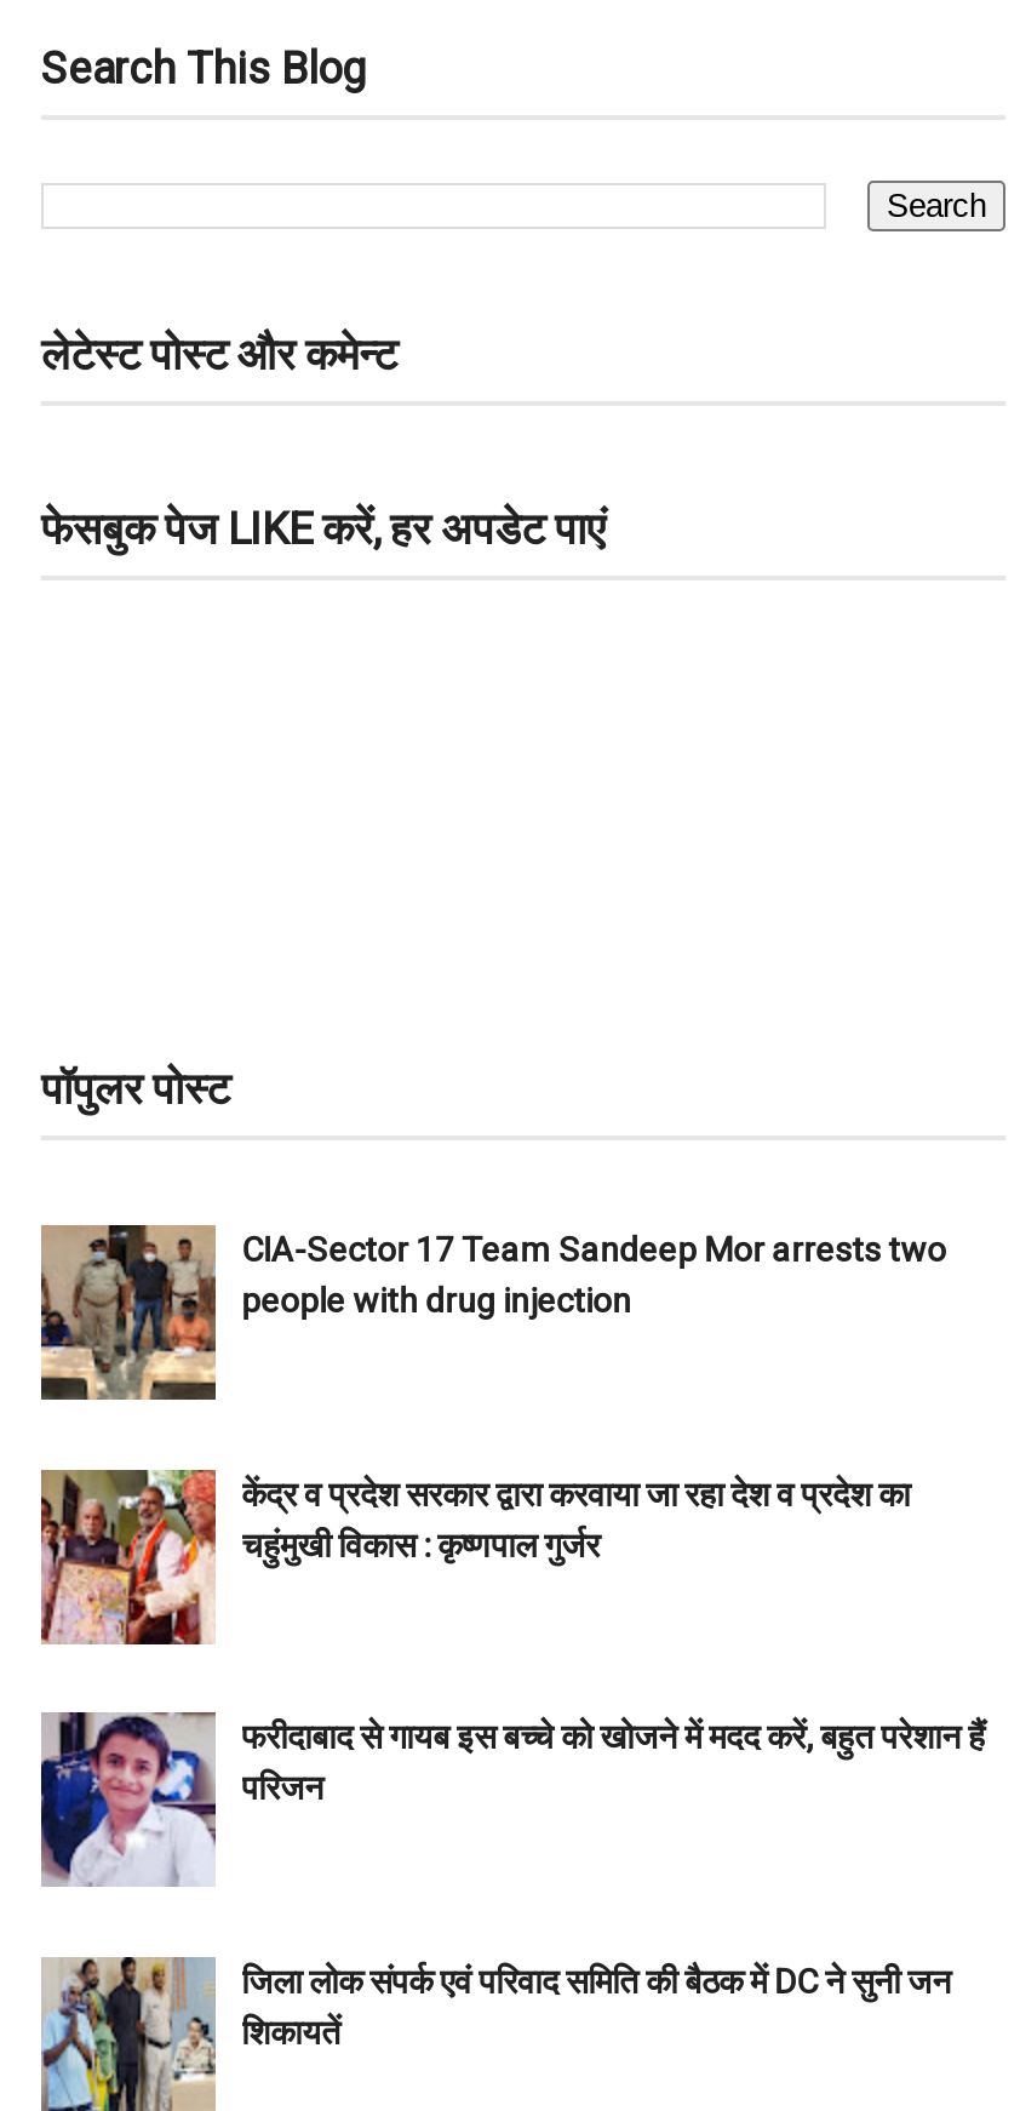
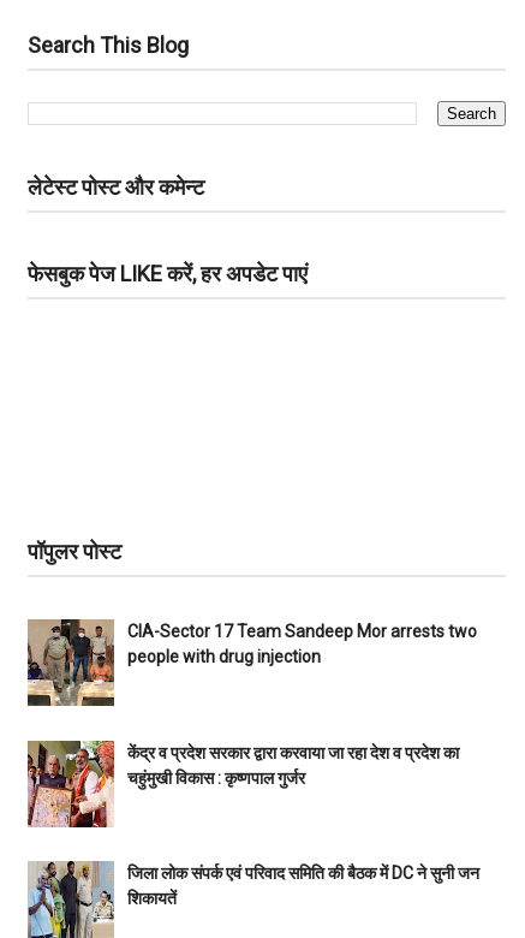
- [image]
- फरीदाबाद से गायब इस बच्चे को खोजने में मदद करें, बहुत परेशान हैं
- परिजन
